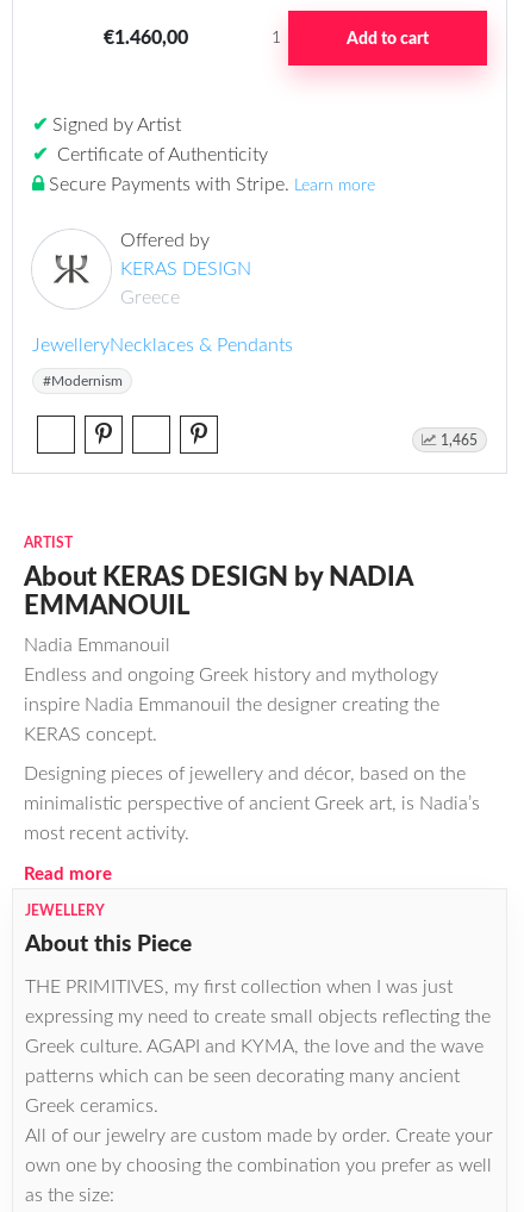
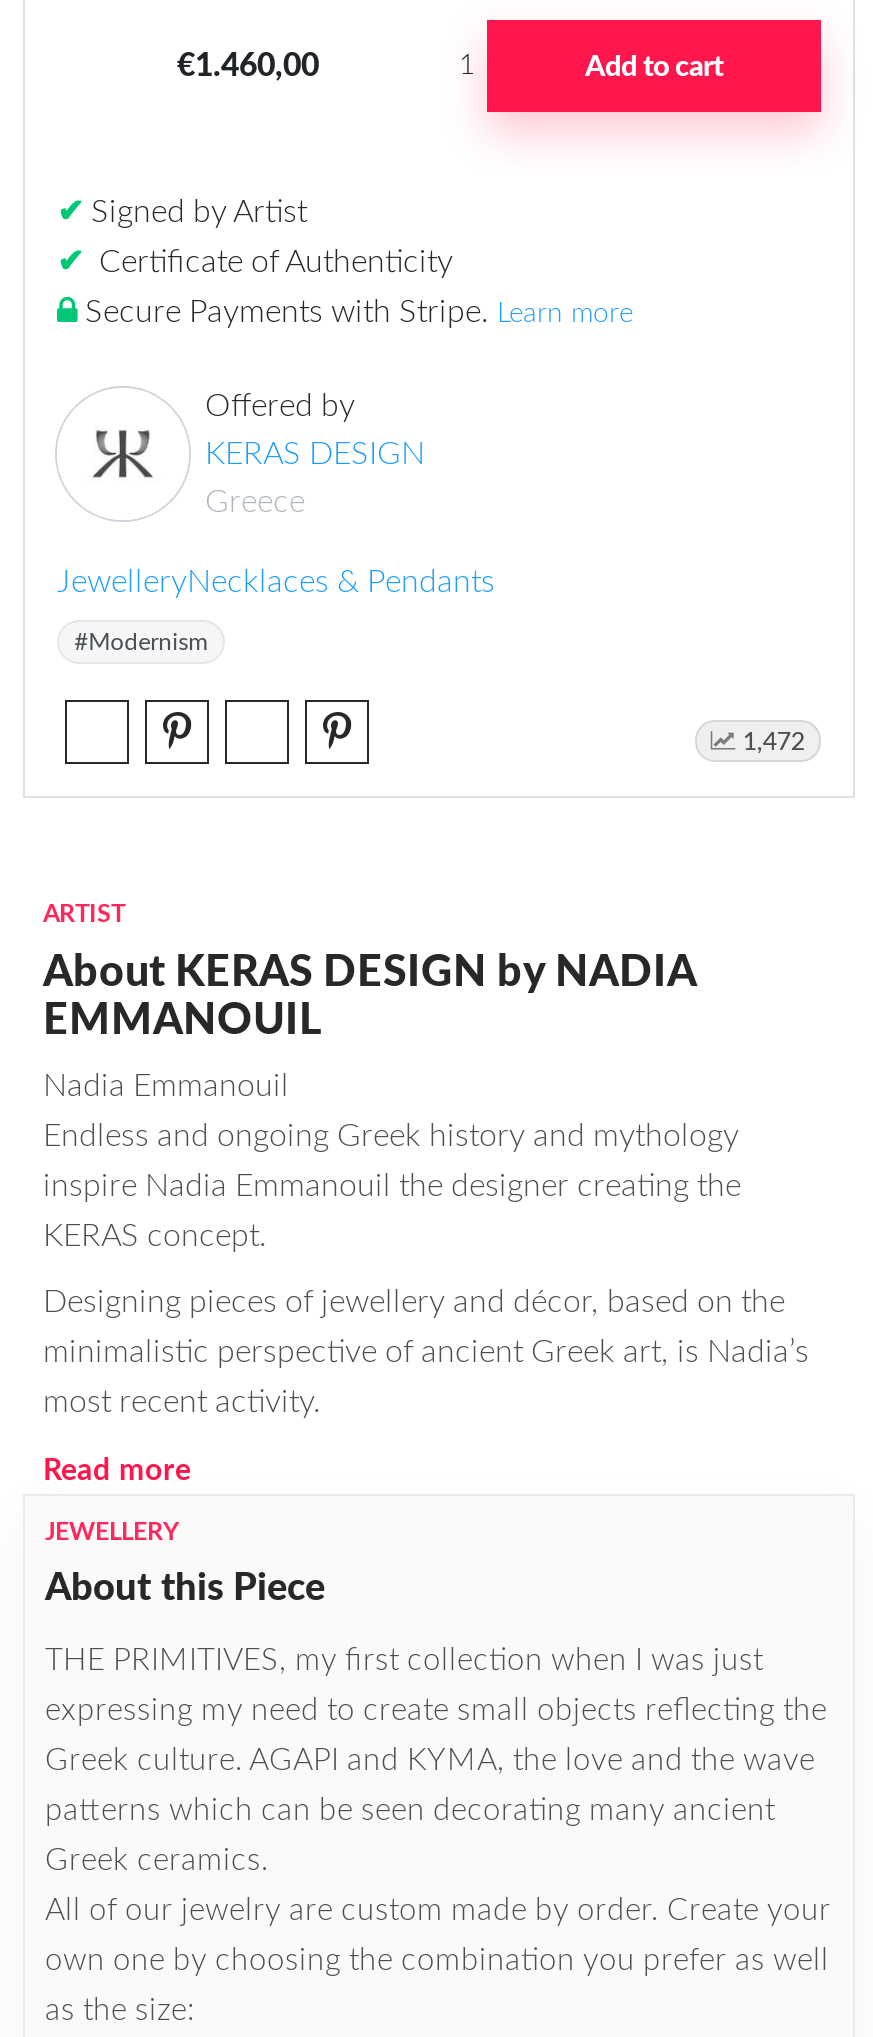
- 1,465
+ 1,472
